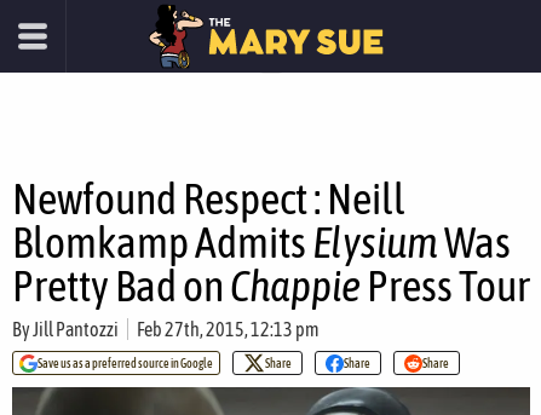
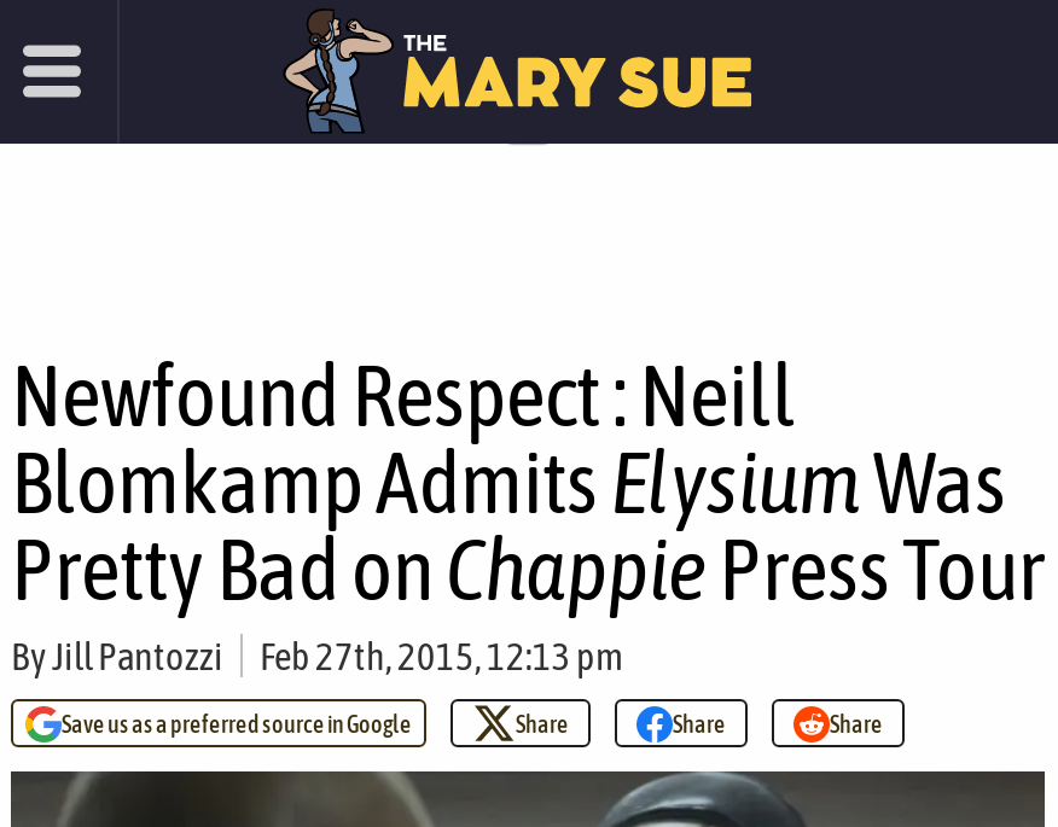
- [image]
+ [image]
